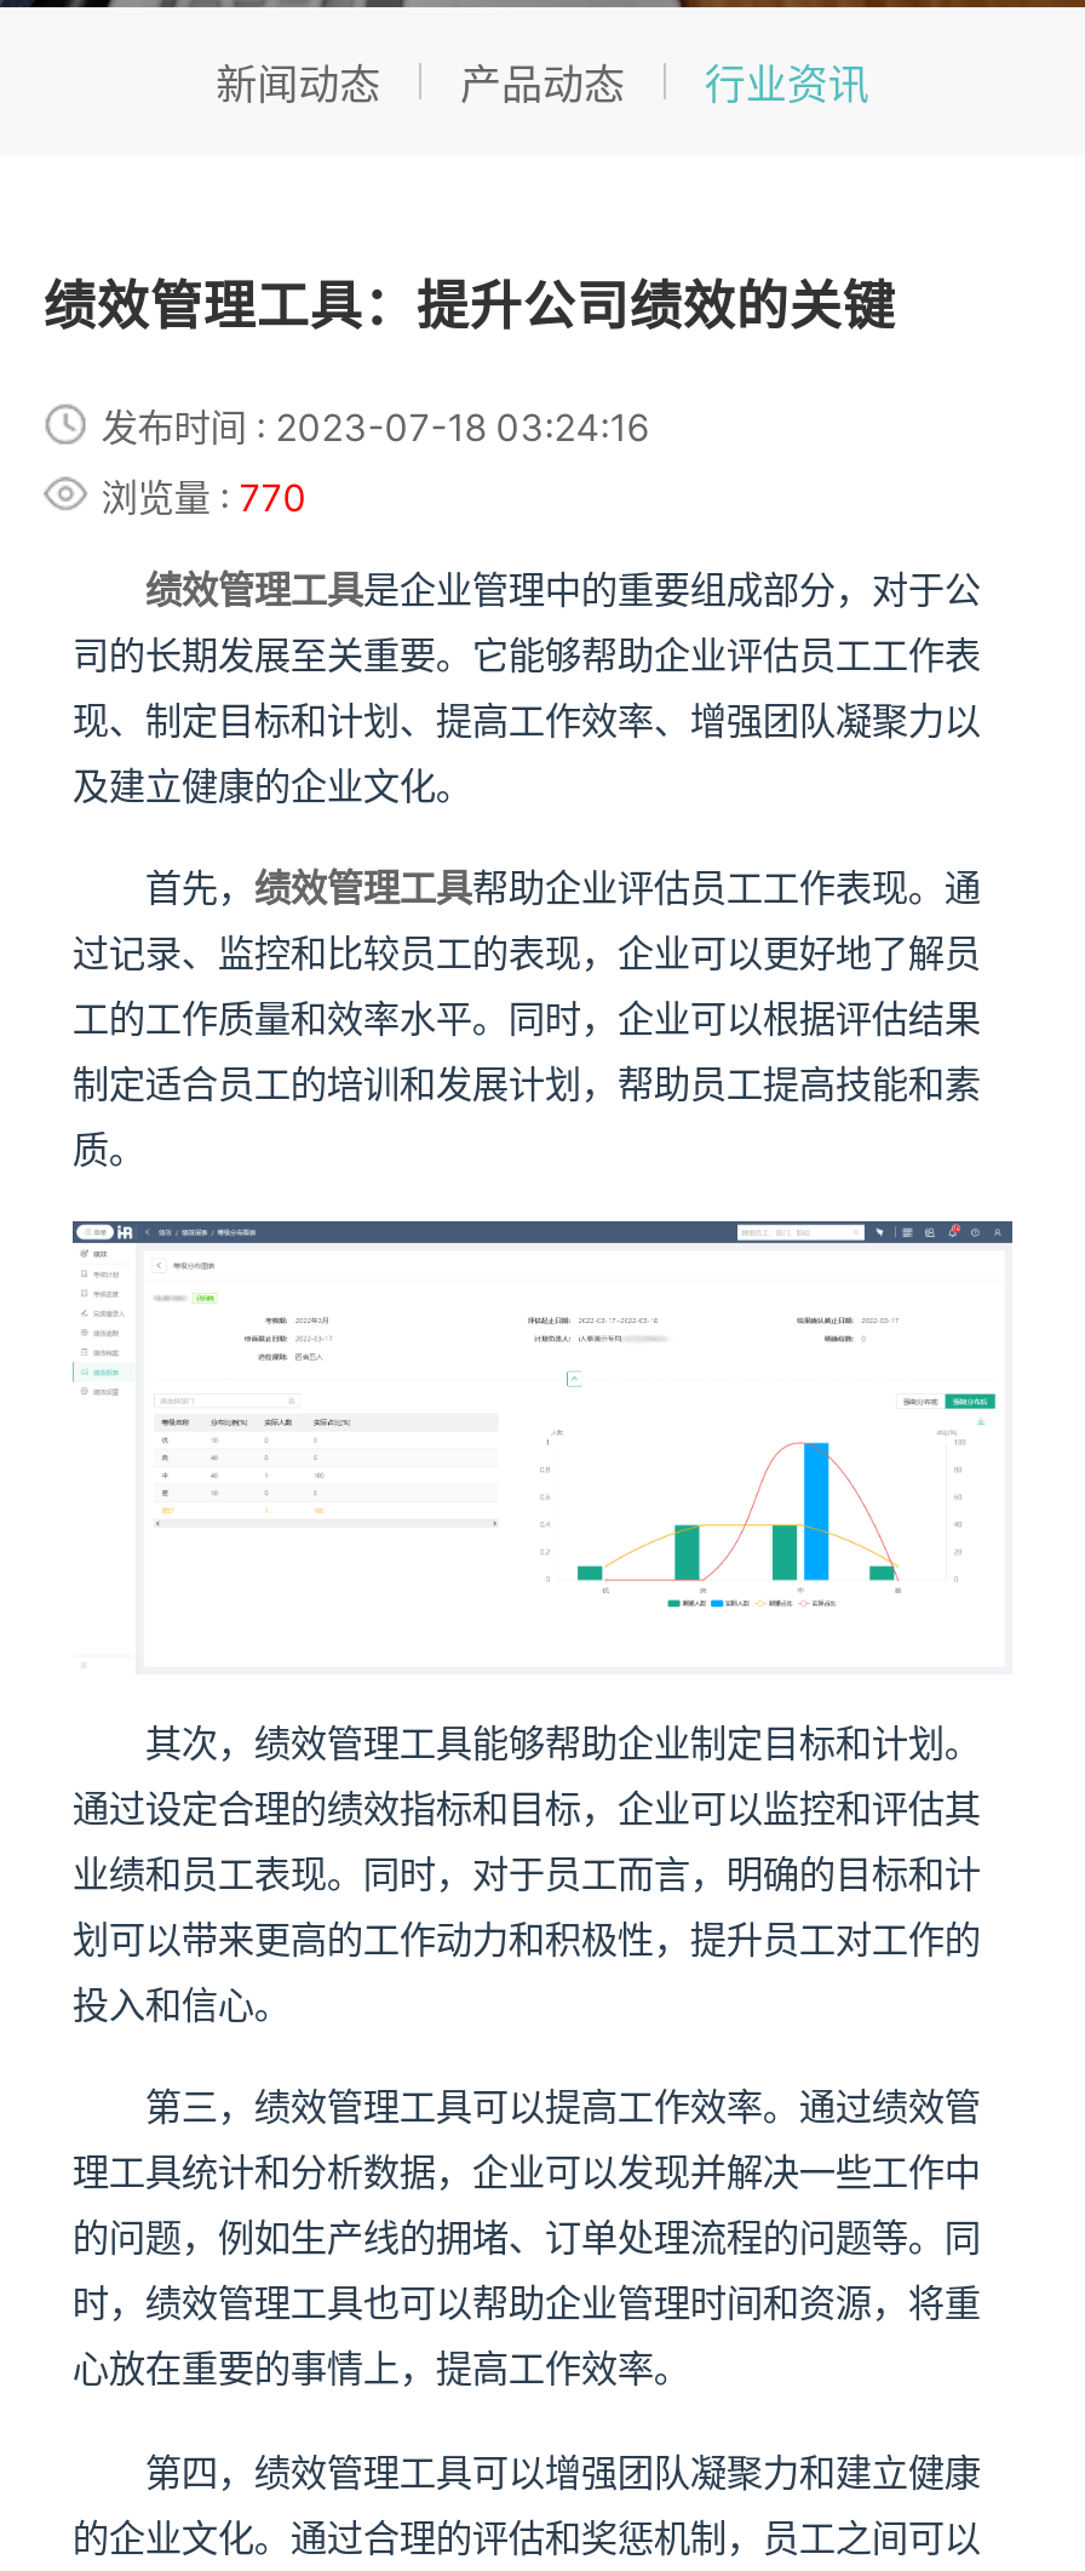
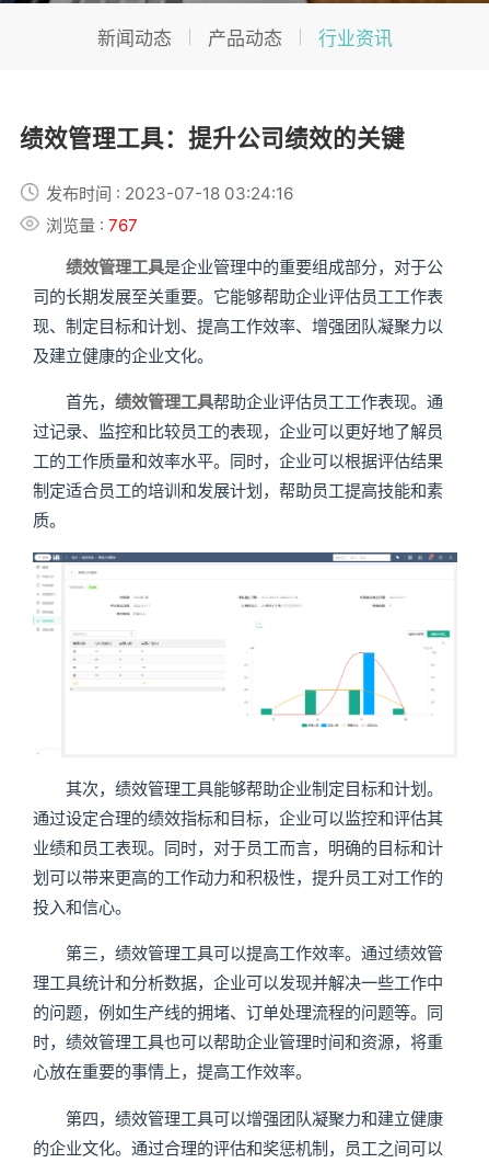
- 浏览量 : 770
+ 浏览量 : 767
